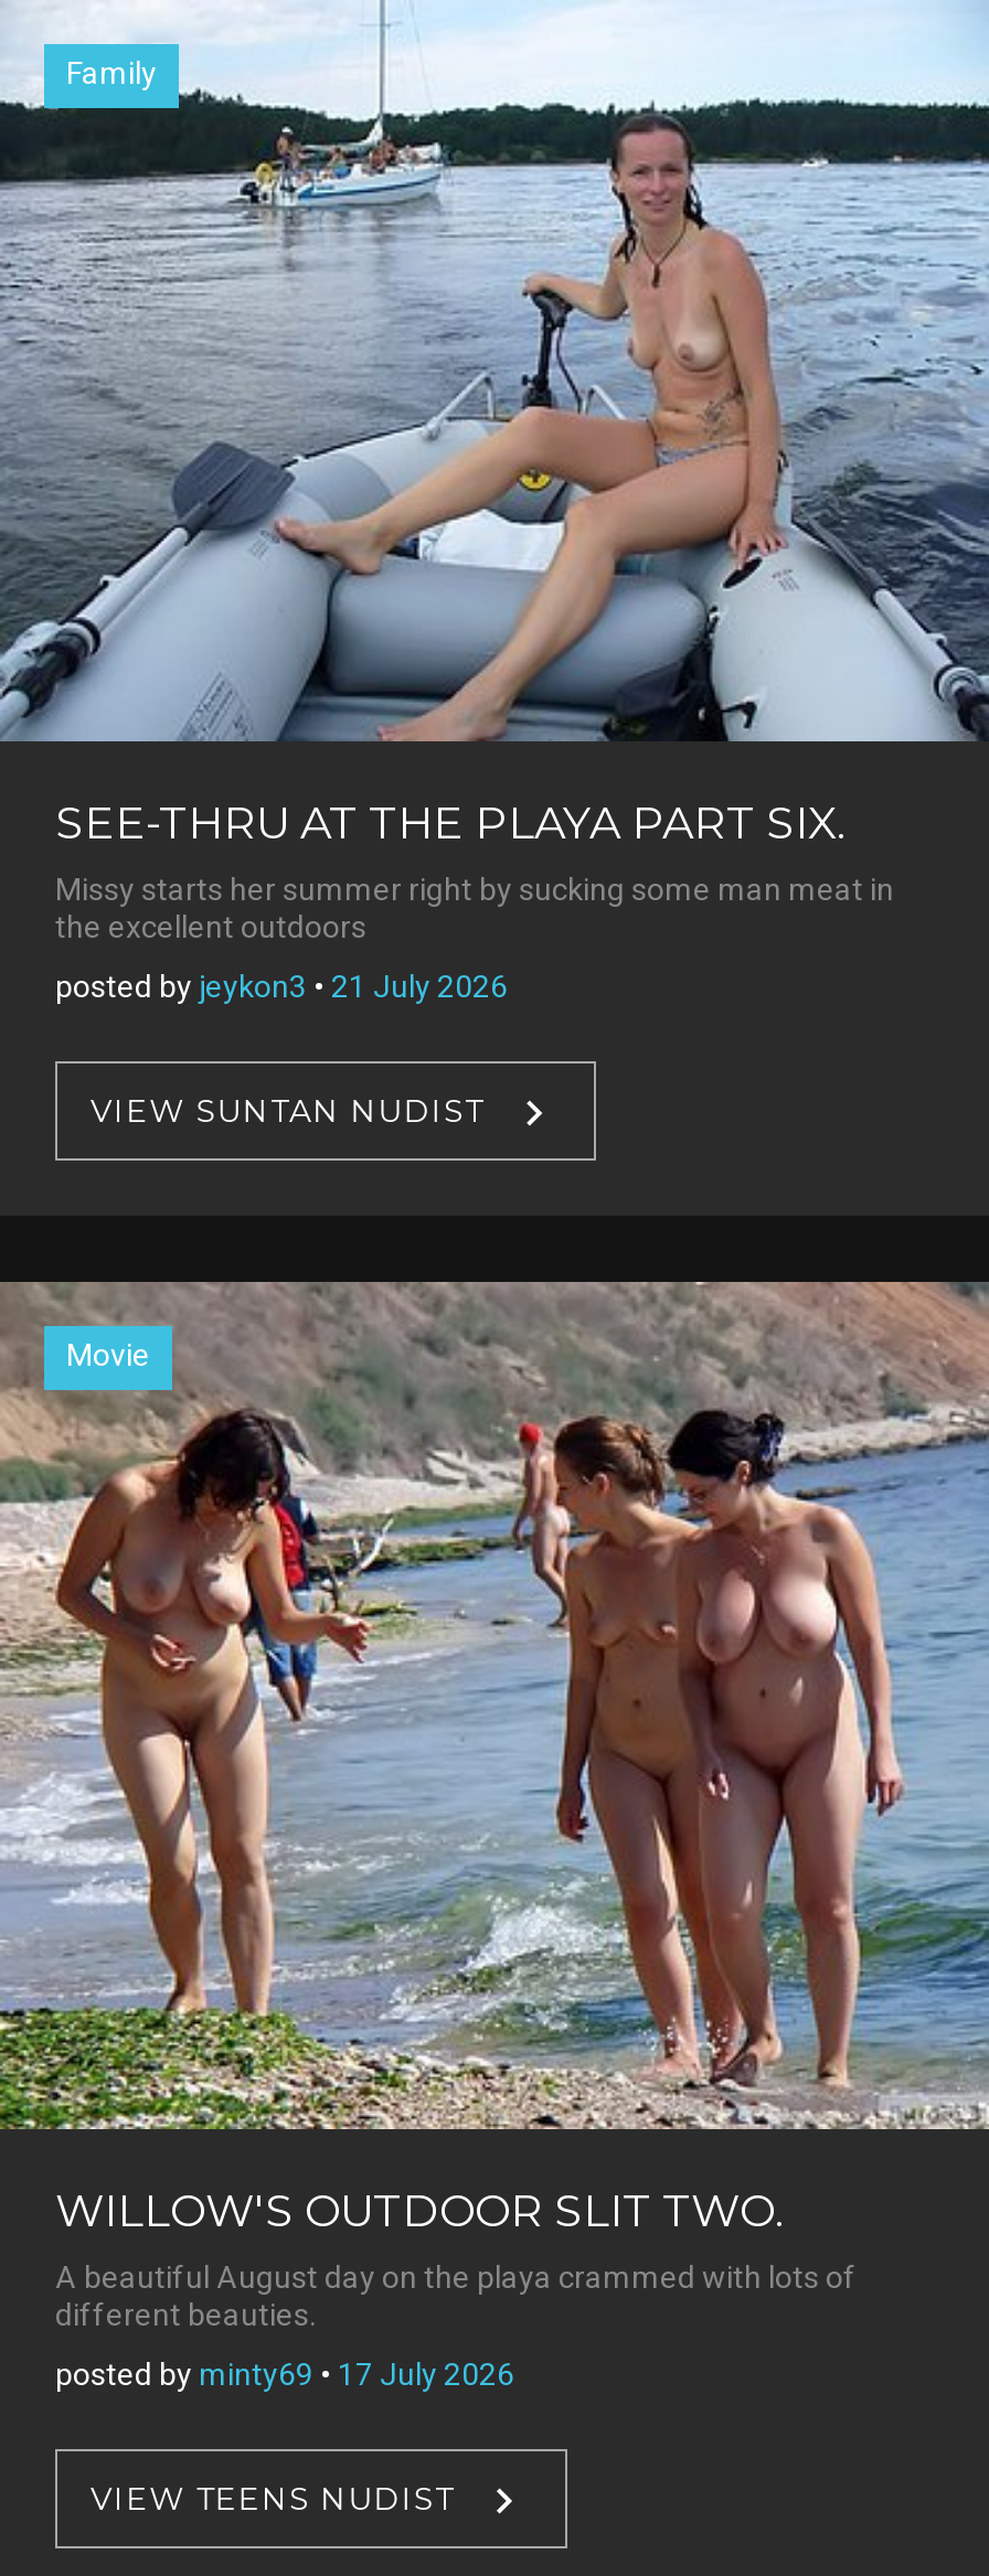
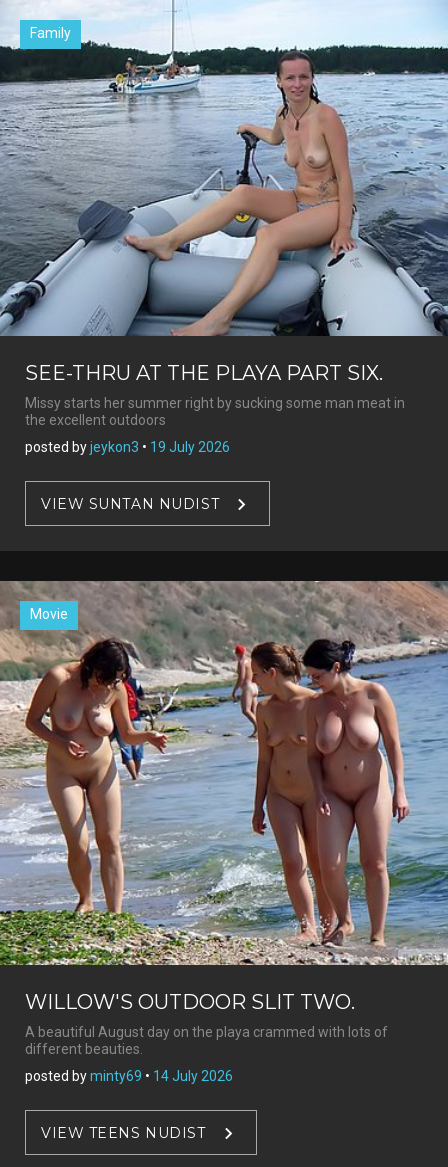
- posted by jeykon3 • 21 July 2026
+ posted by jeykon3 • 19 July 2026

- posted by minty69 • 17 July 2026
+ posted by minty69 • 14 July 2026
